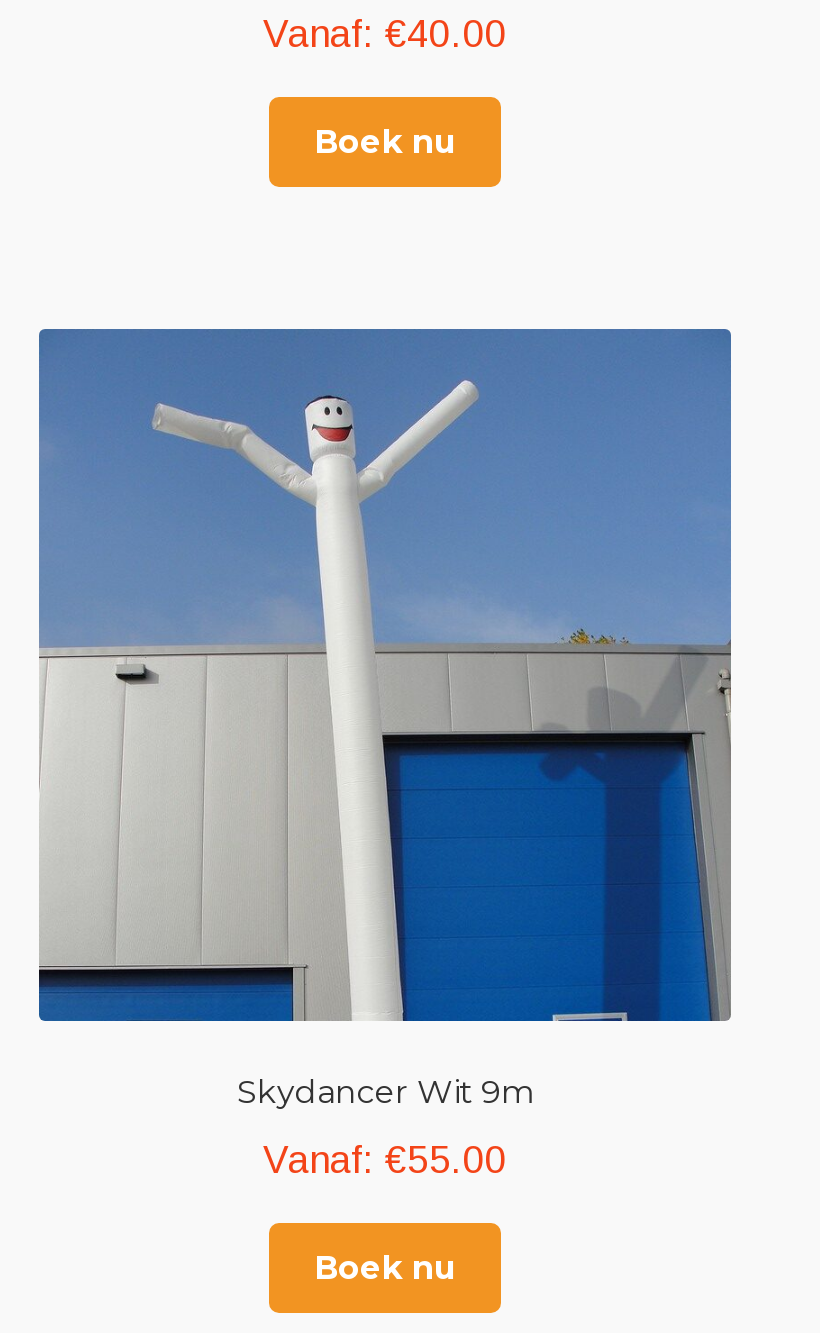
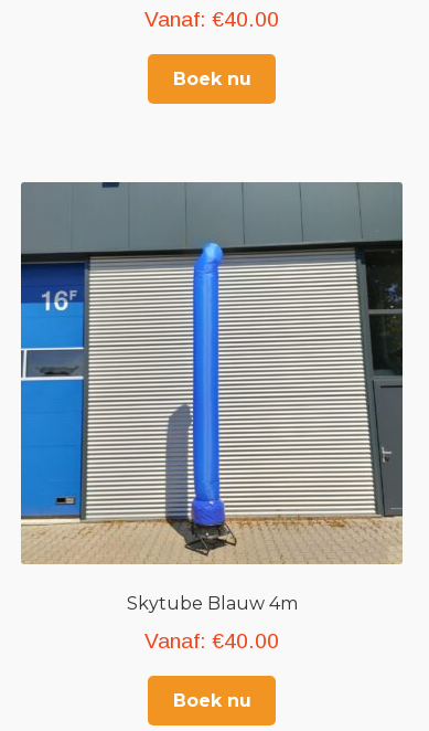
- [image]
- Skydancer Wit 9m
+ [image]
+ Skytube Blauw 4m

- Vanaf: €55.00
+ Vanaf: €40.00
